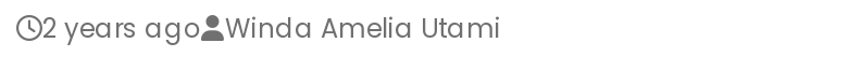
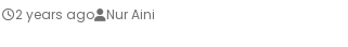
- Winda Amelia Utami
+ Nur Aini
